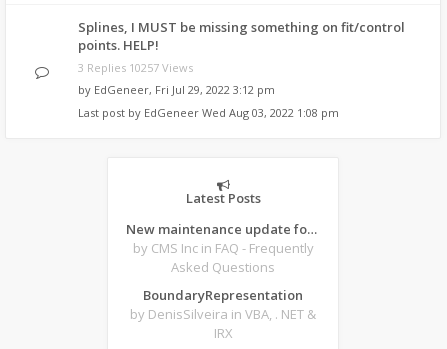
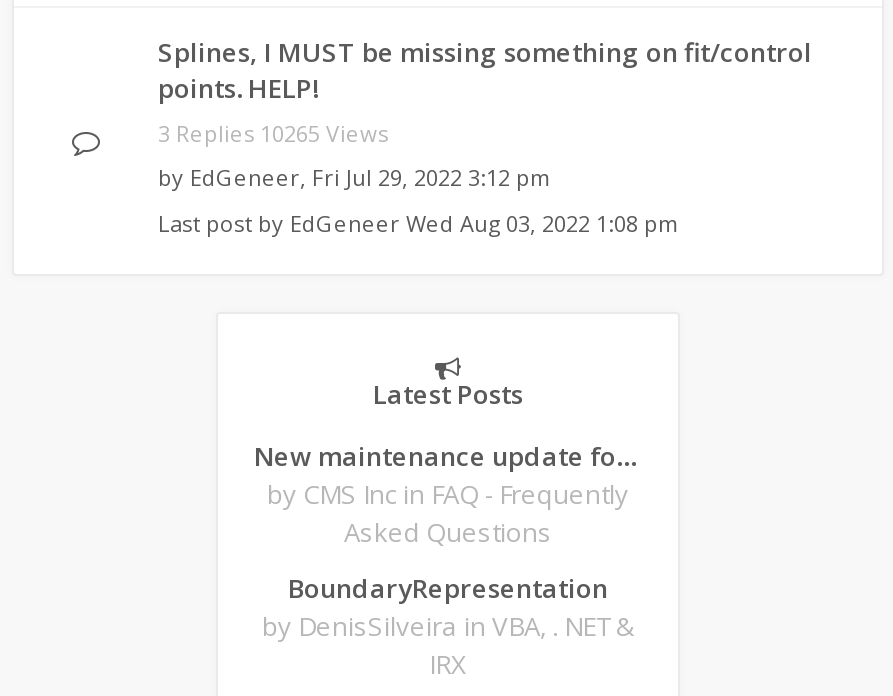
- 3 Replies 10257 Views
+ 3 Replies 10265 Views
